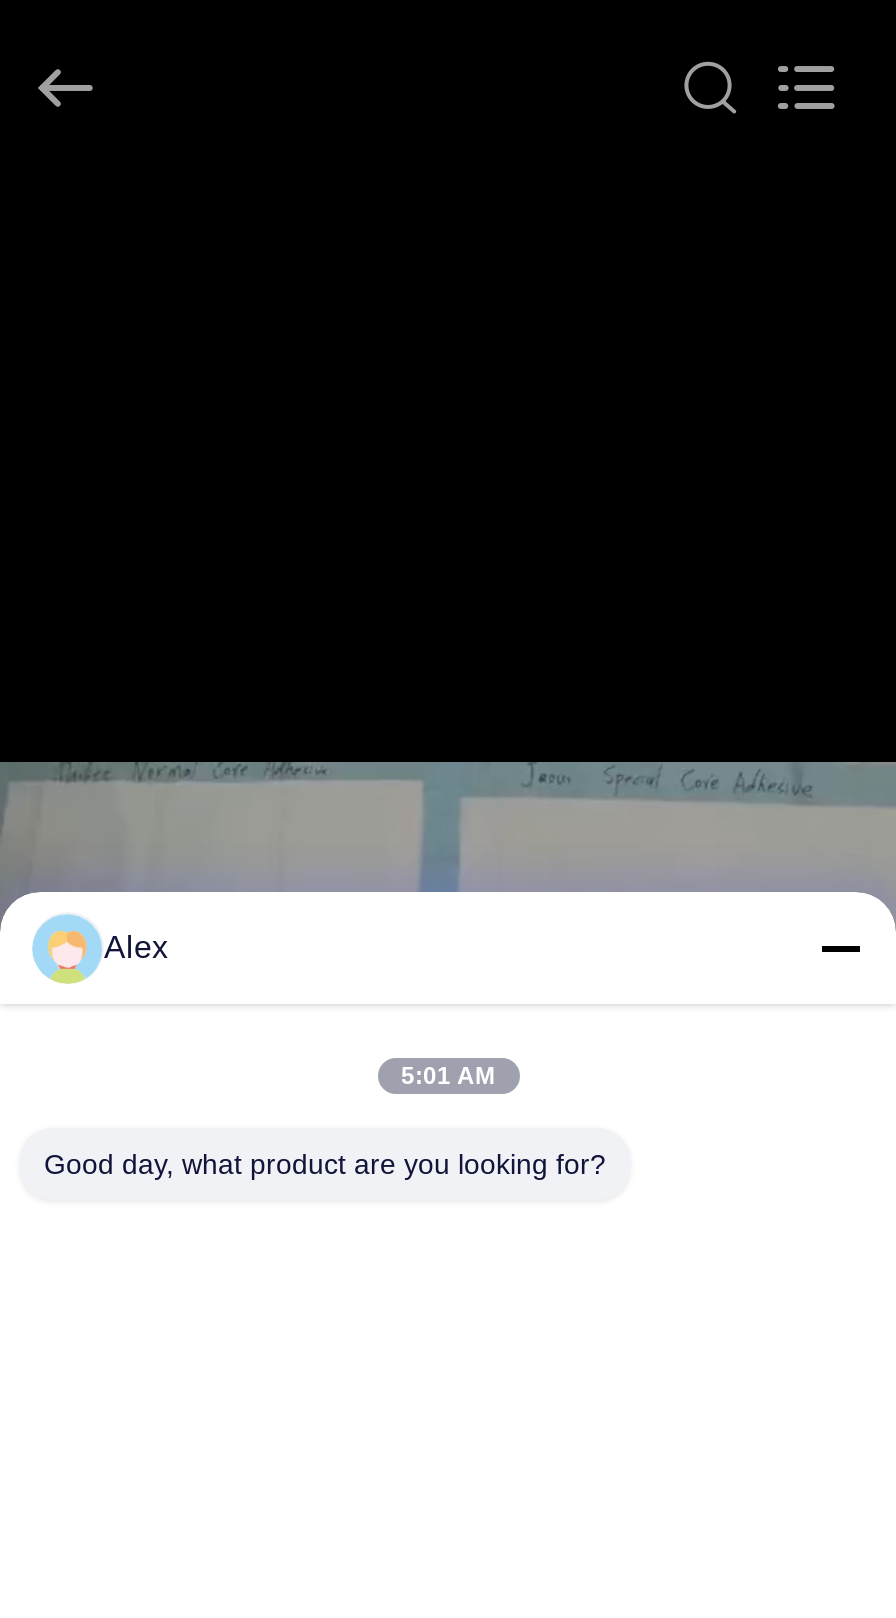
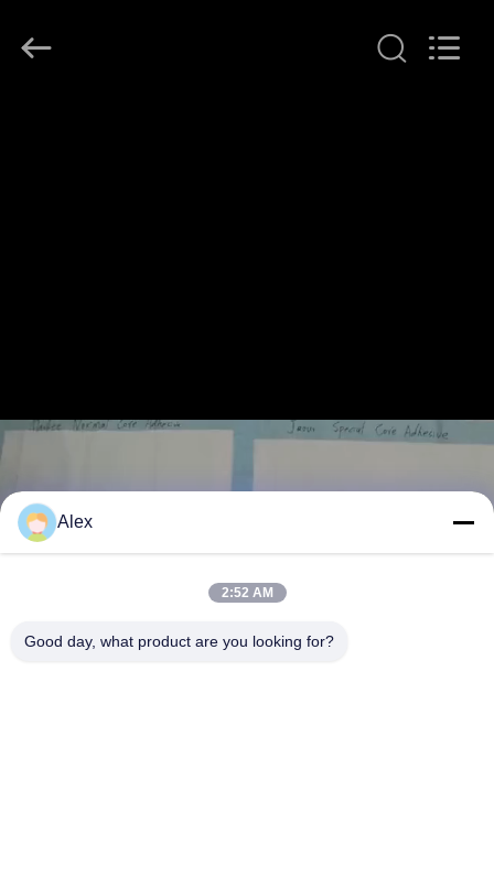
- 5:01 AM
+ 2:52 AM
